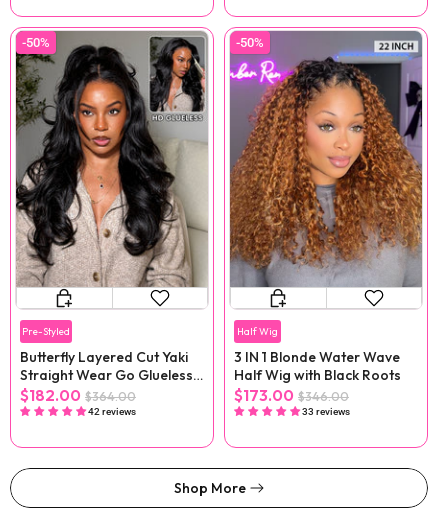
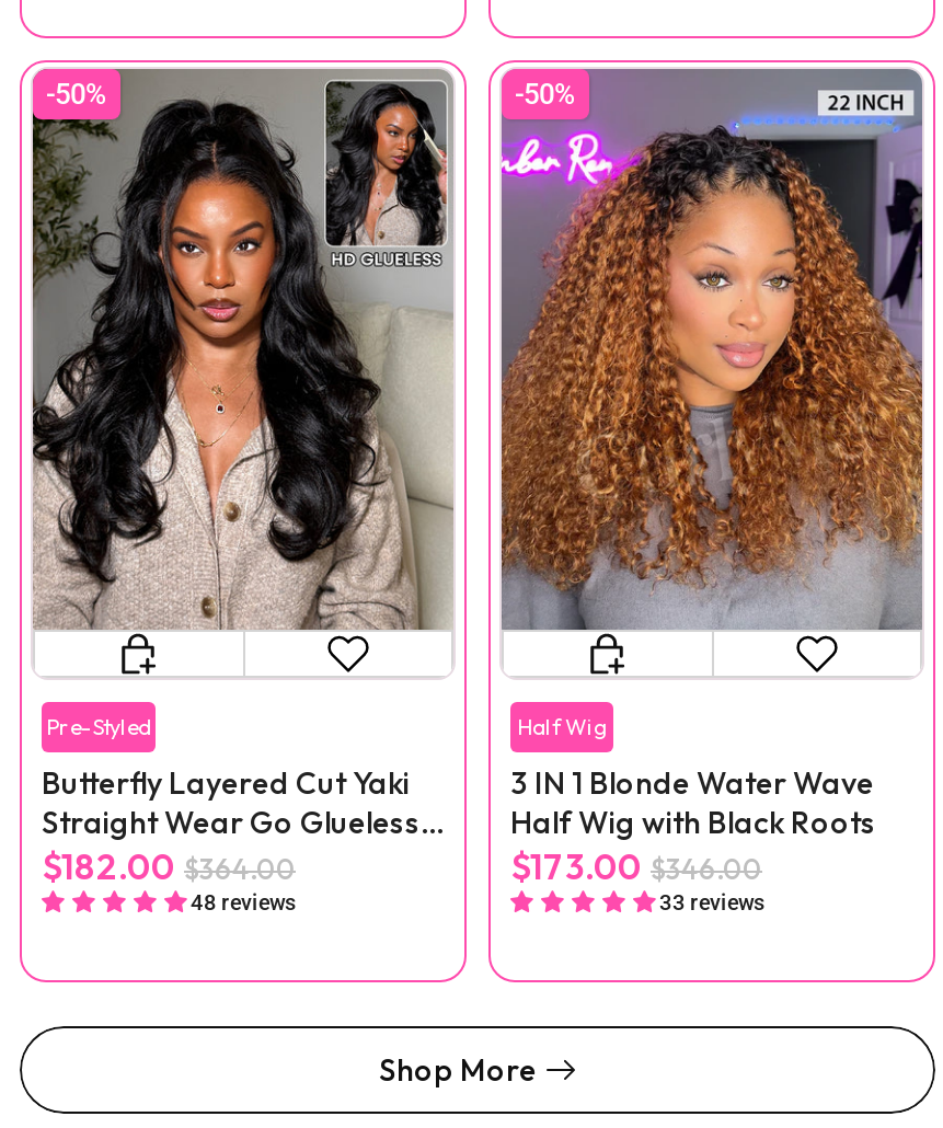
- 42 reviews
+ 48 reviews
